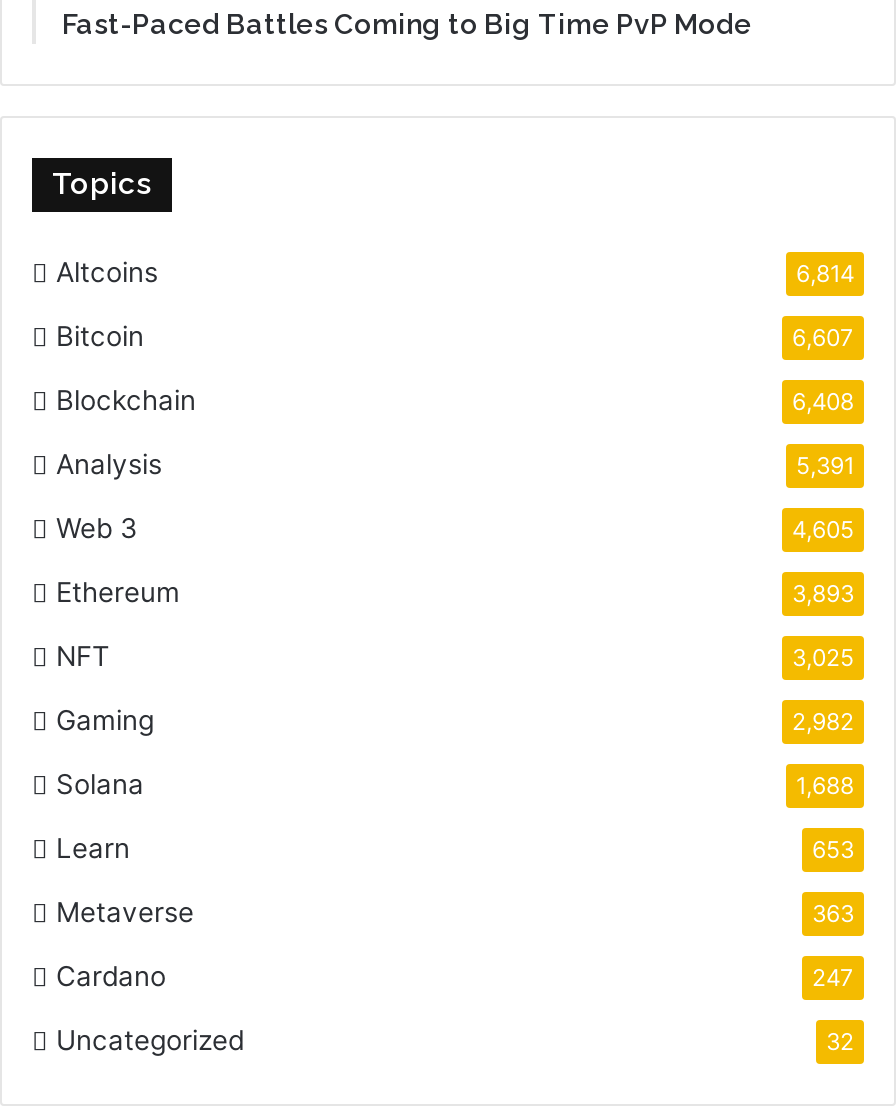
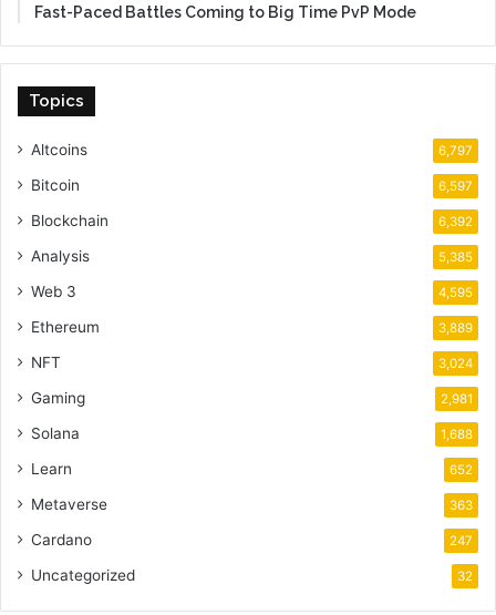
- 6,814
+ 6,797

- 6,607
+ 6,597

- 6,408
+ 6,392

- 5,391
+ 5,385

- 4,605
+ 4,595

- 3,893
+ 3,889

- 3,025
+ 3,024

- 2,982
+ 2,981

- 653
+ 652
